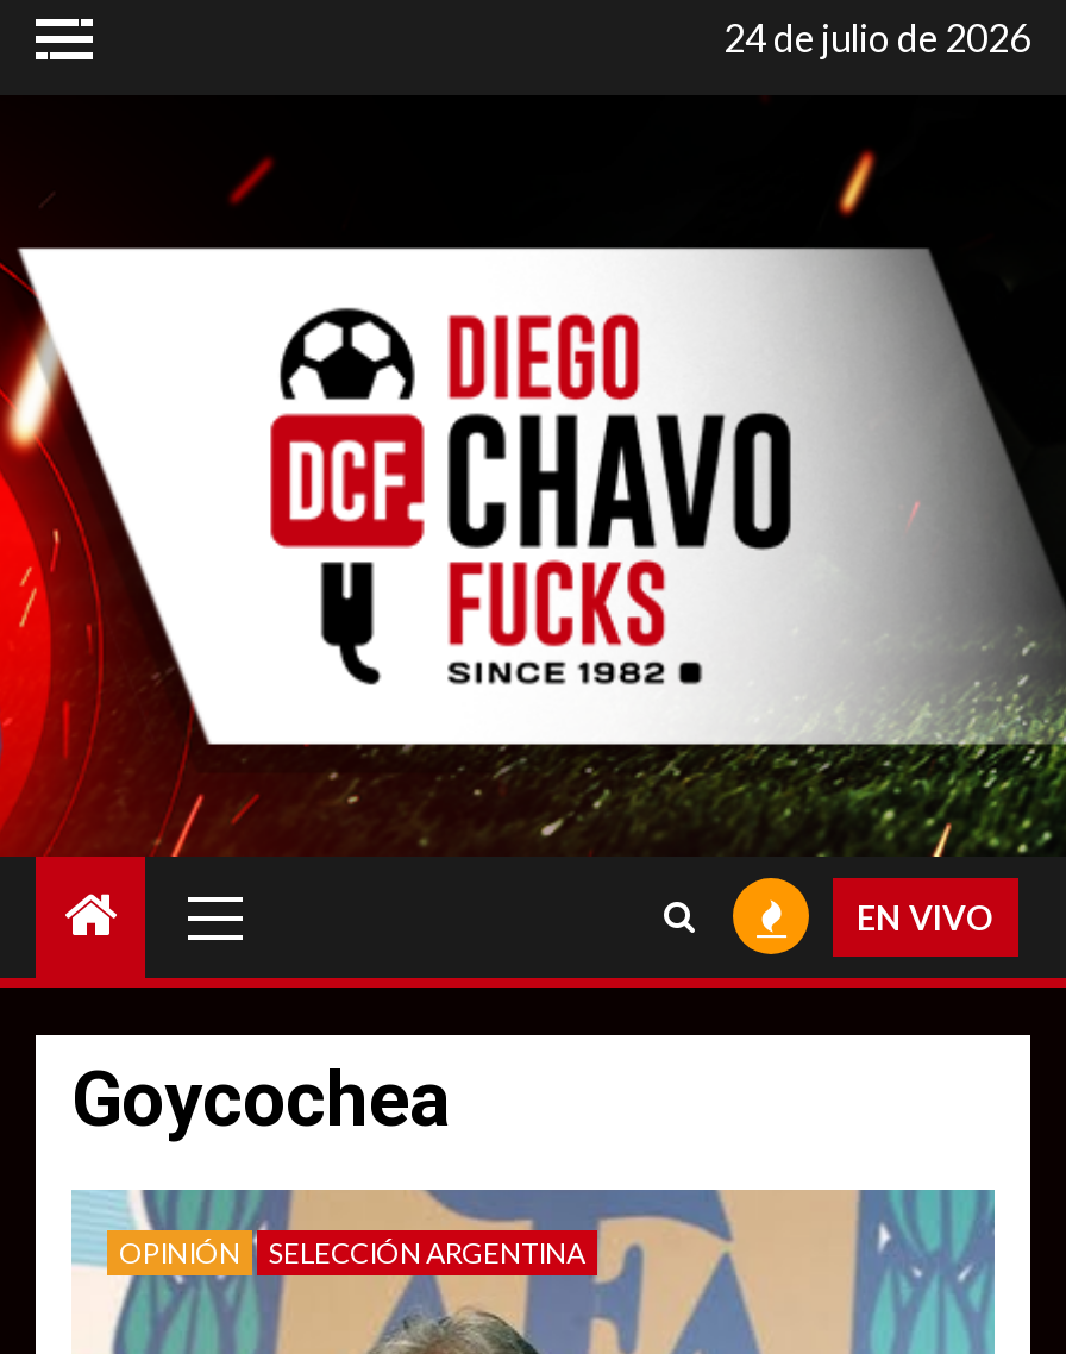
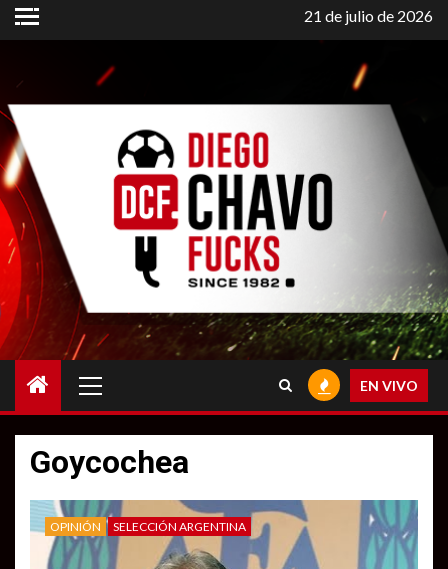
- 24 de julio de 2026
+ 21 de julio de 2026
